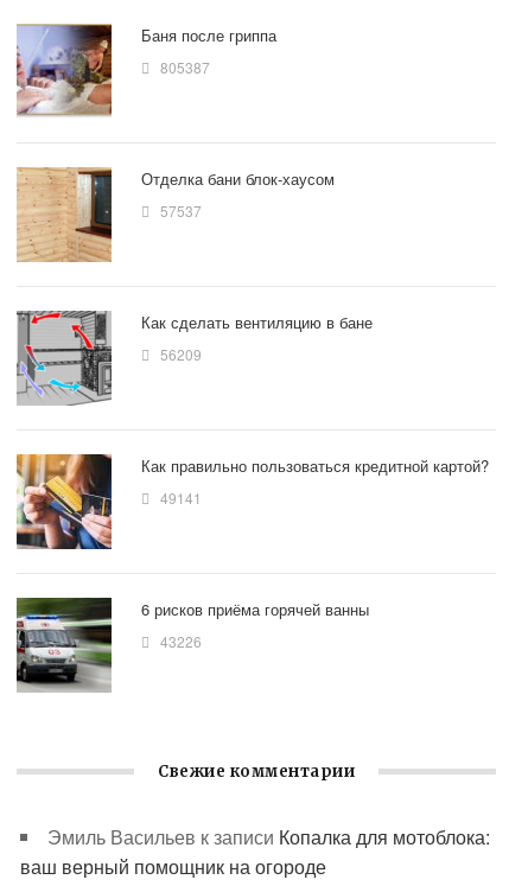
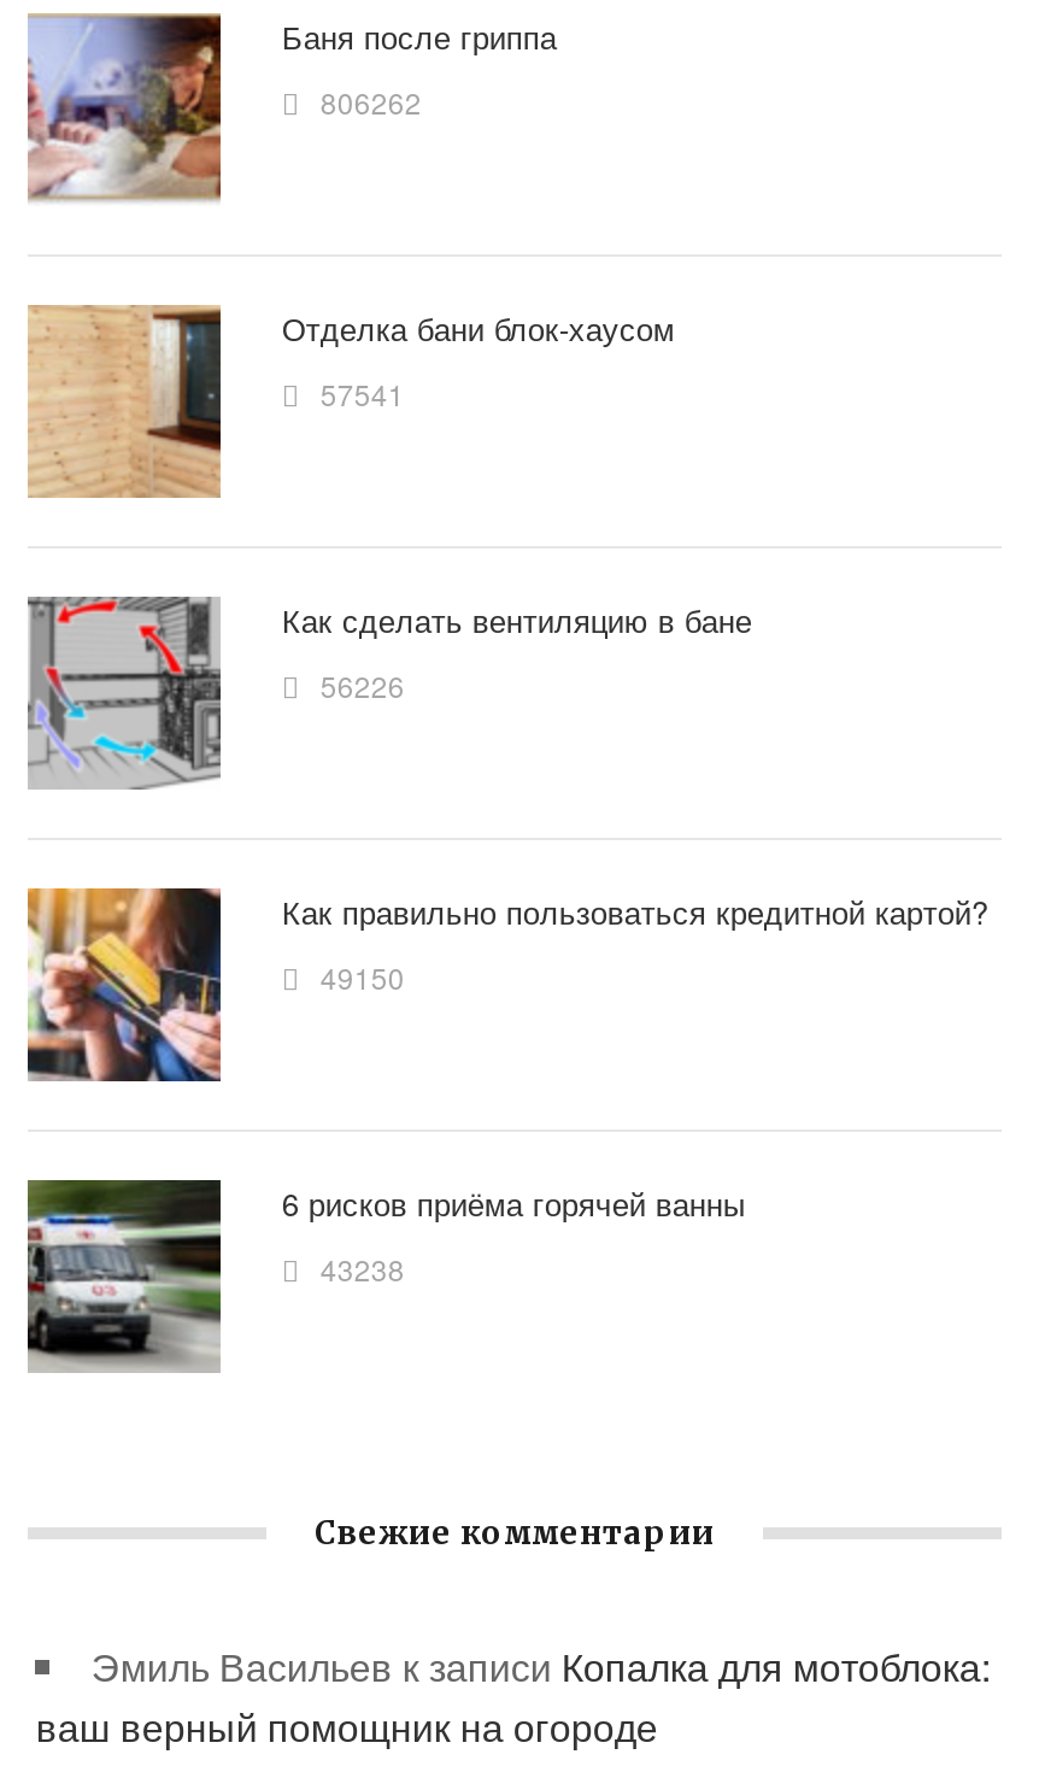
- 805387
+ 806262

- 57537
+ 57541

- 56209
+ 56226

- 49141
+ 49150

- 43226
+ 43238
